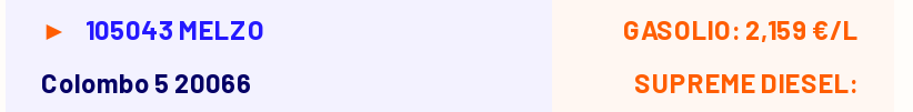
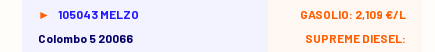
- GASOLIO: 2,159 €/L
+ GASOLIO: 2,109 €/L
